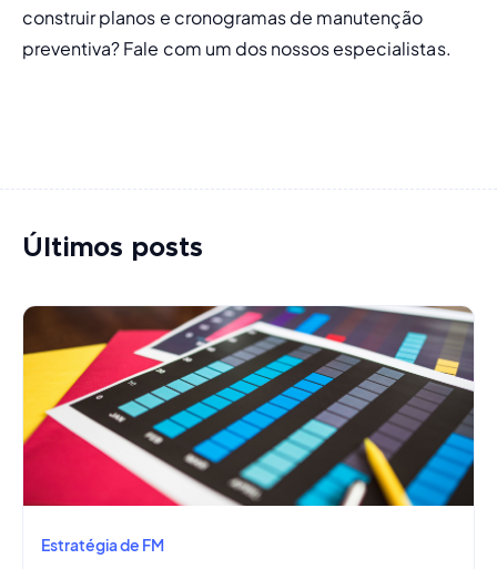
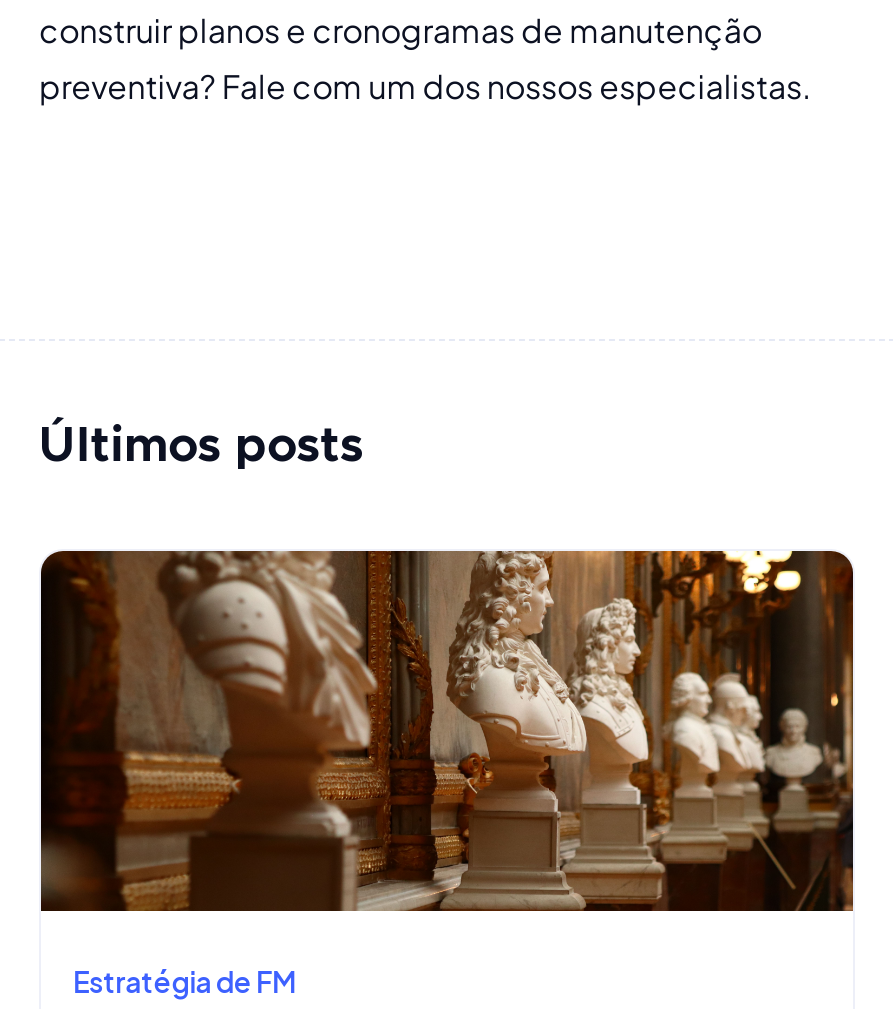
- [image]
+ [image]
